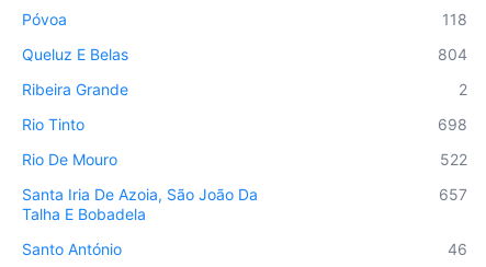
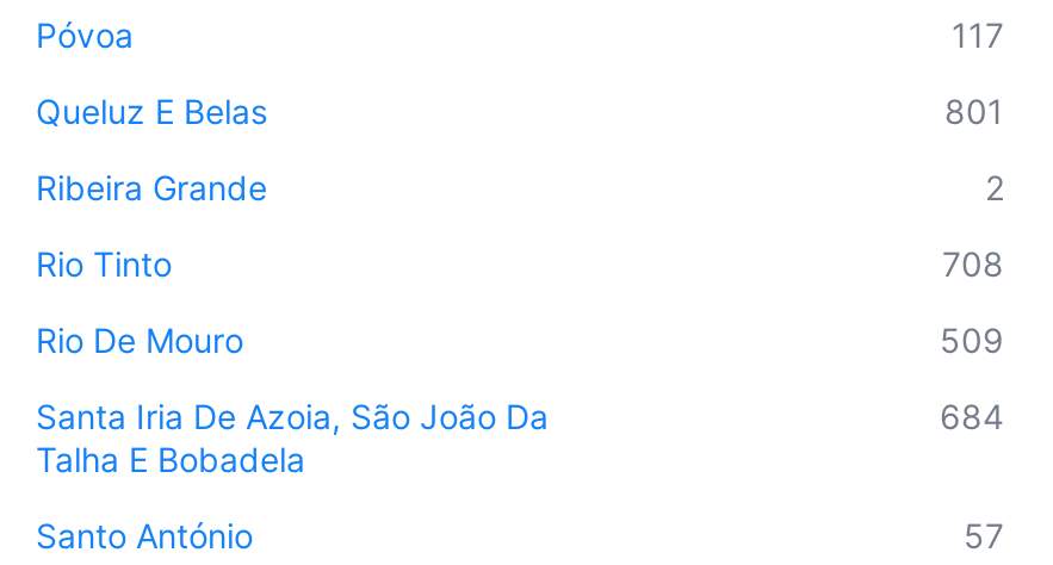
- 118
+ 117

- 804
+ 801

- 698
+ 708

- 522
+ 509

- 657
+ 684

- 46
+ 57
